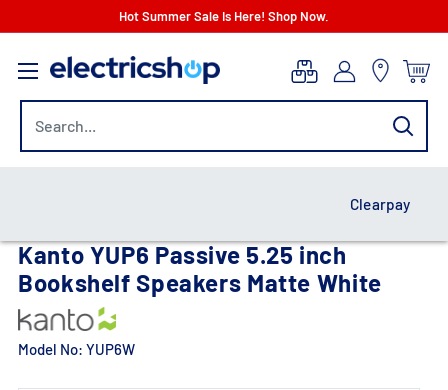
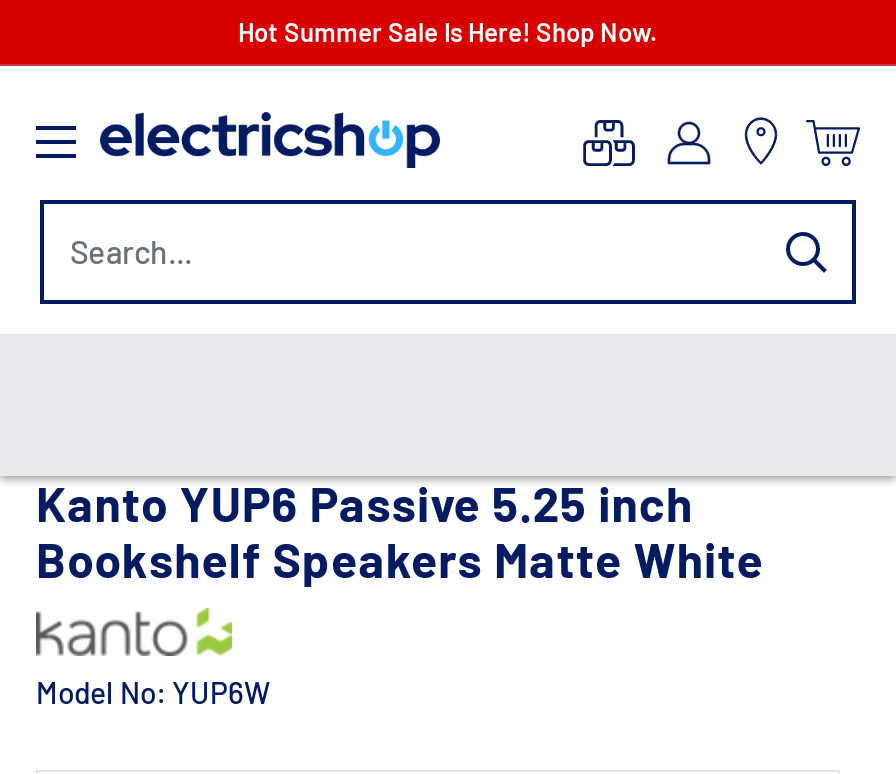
- Clearpay
